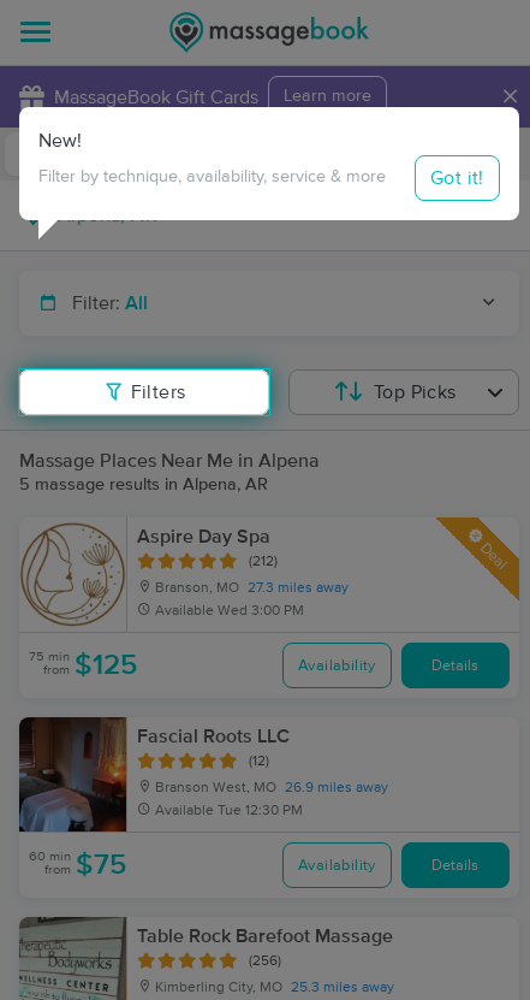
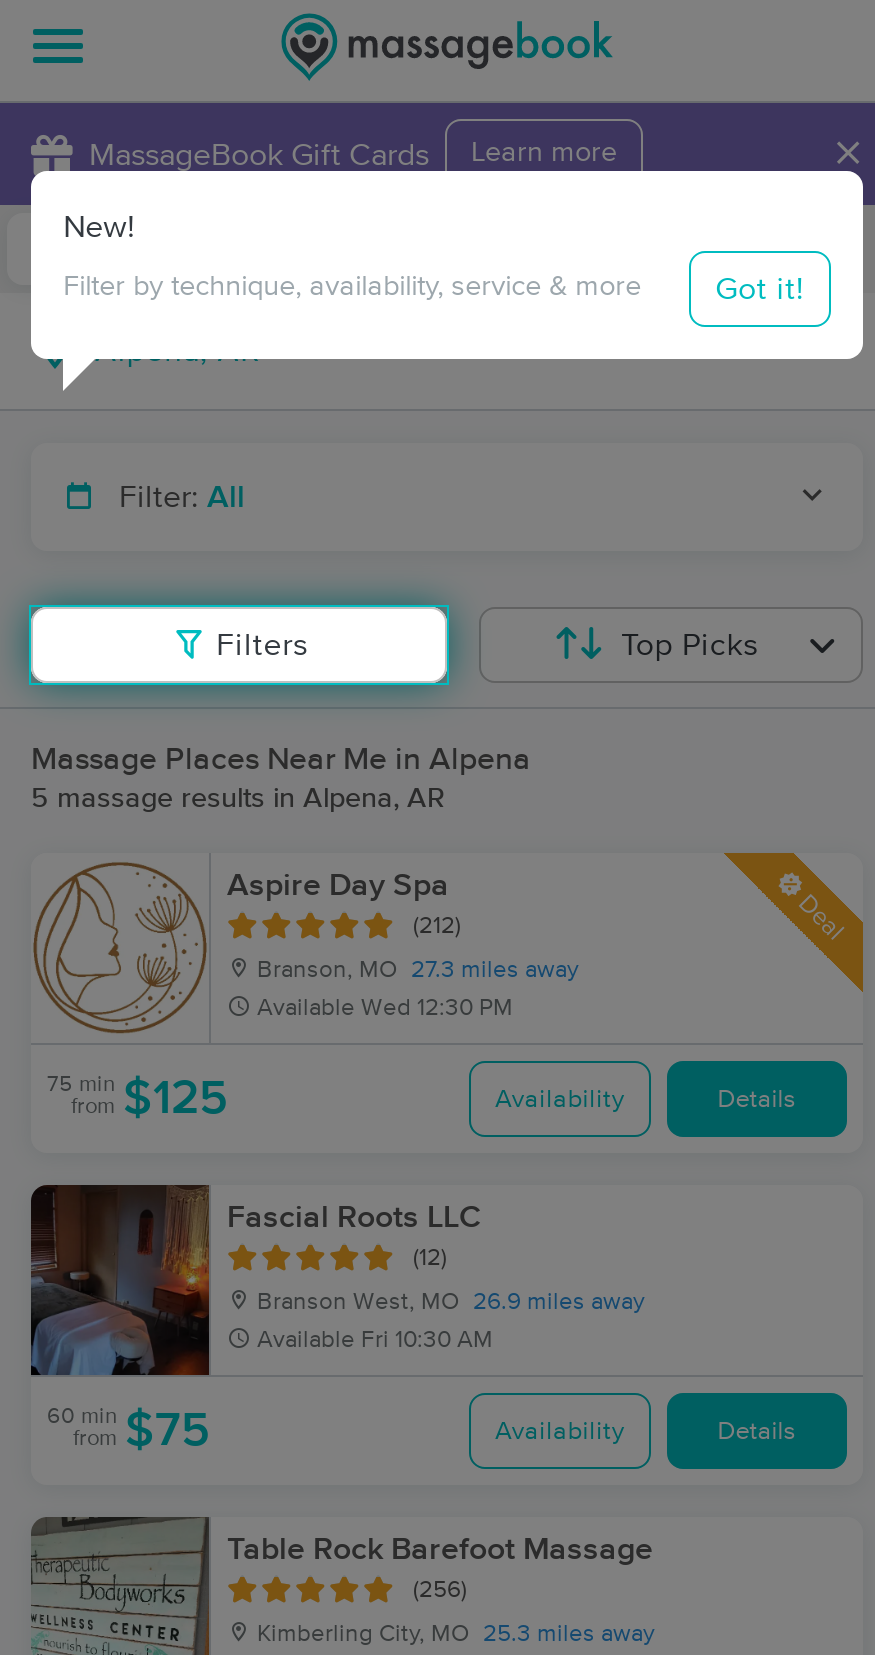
- Available Wed 3:00 PM
+ Available Wed 12:30 PM

- Available Tue 12:30 PM
+ Available Fri 10:30 AM
